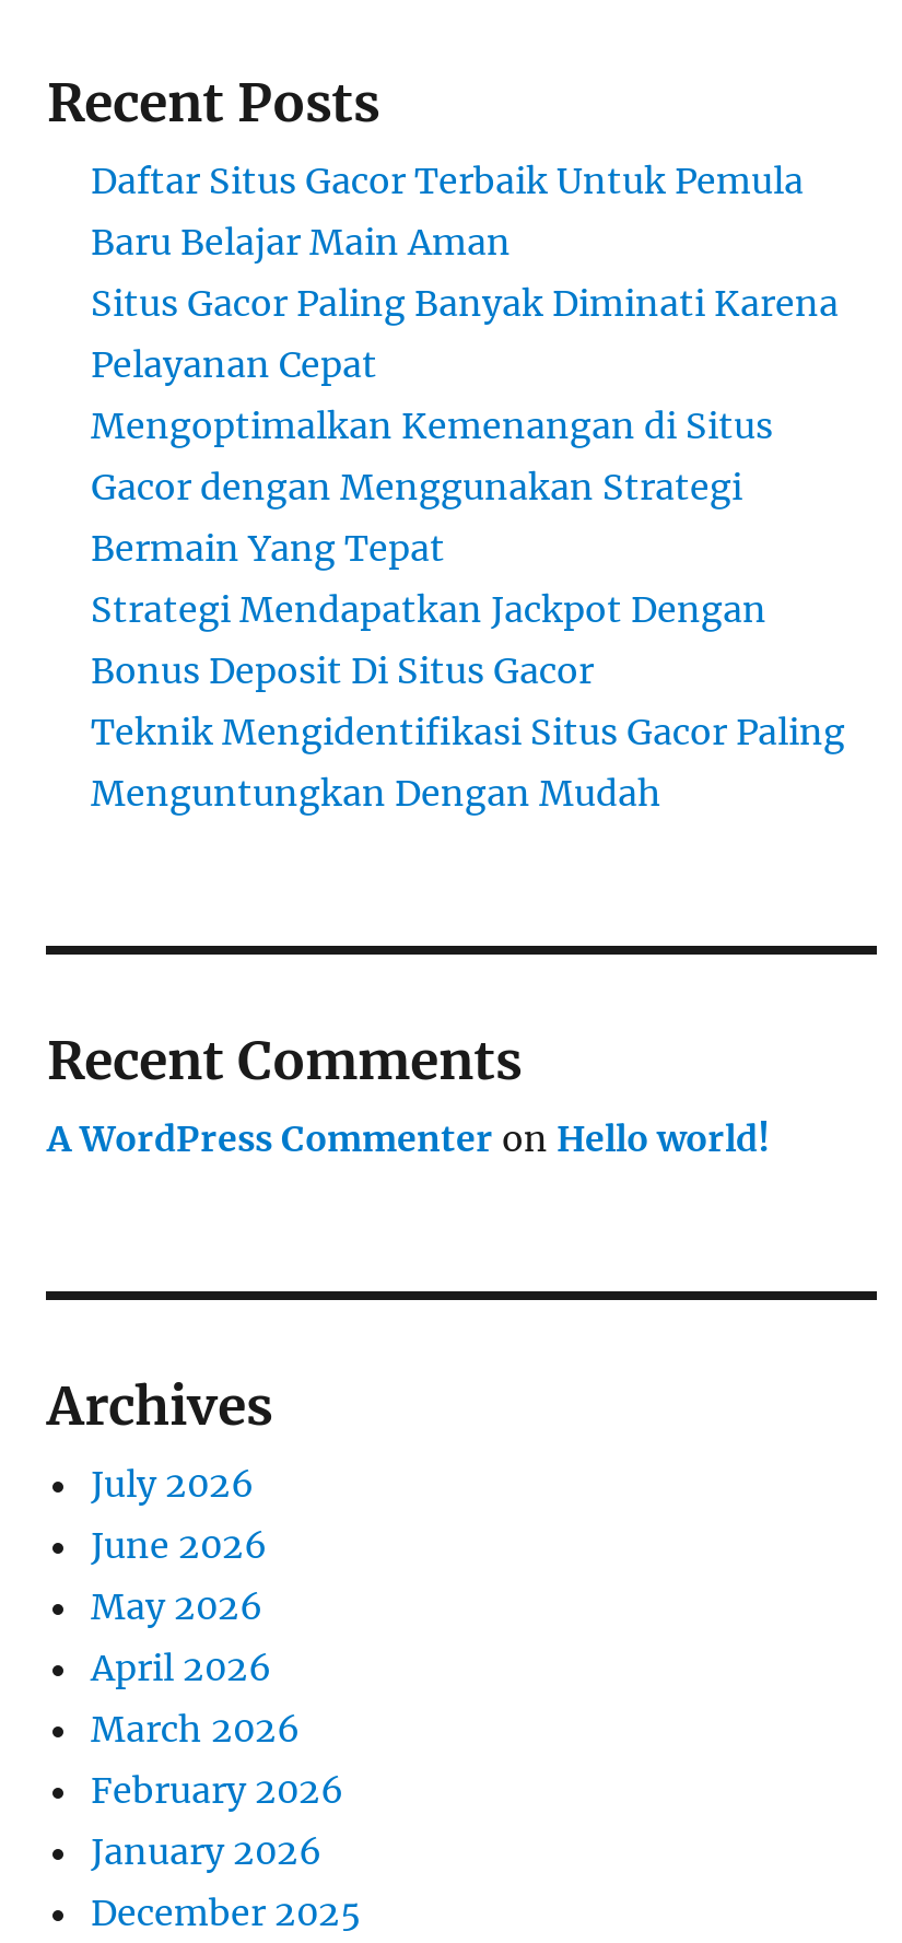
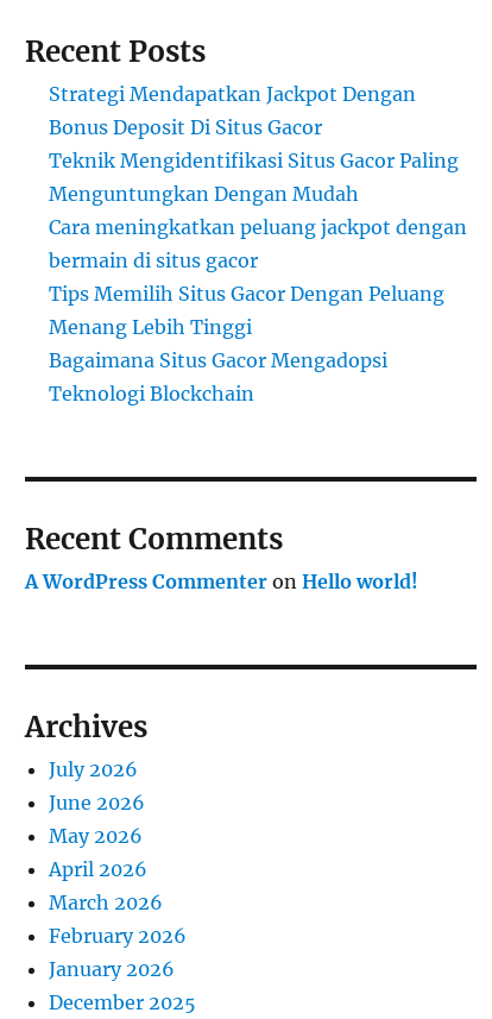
- Daftar Situs Gacor Terbaik Untuk Pemula
- Baru Belajar Main Aman
- Situs Gacor Paling Banyak Diminati Karena
- Pelayanan Cepat
- Mengoptimalkan Kemenangan di Situs
- Gacor dengan Menggunakan Strategi
- Bermain Yang Tepat

moved up: Strategi Mendapatkan Jackpot Dengan | Bonus Deposit Di Situs Gacor | Teknik Mengidentifikasi Situs Gacor Paling | Menguntungkan Dengan Mudah

+ Cara meningkatkan peluang jackpot dengan
+ bermain di situs gacor
+ Tips Memilih Situs Gacor Dengan Peluang
+ Menang Lebih Tinggi
+ Bagaimana Situs Gacor Mengadopsi
+ Teknologi Blockchain
